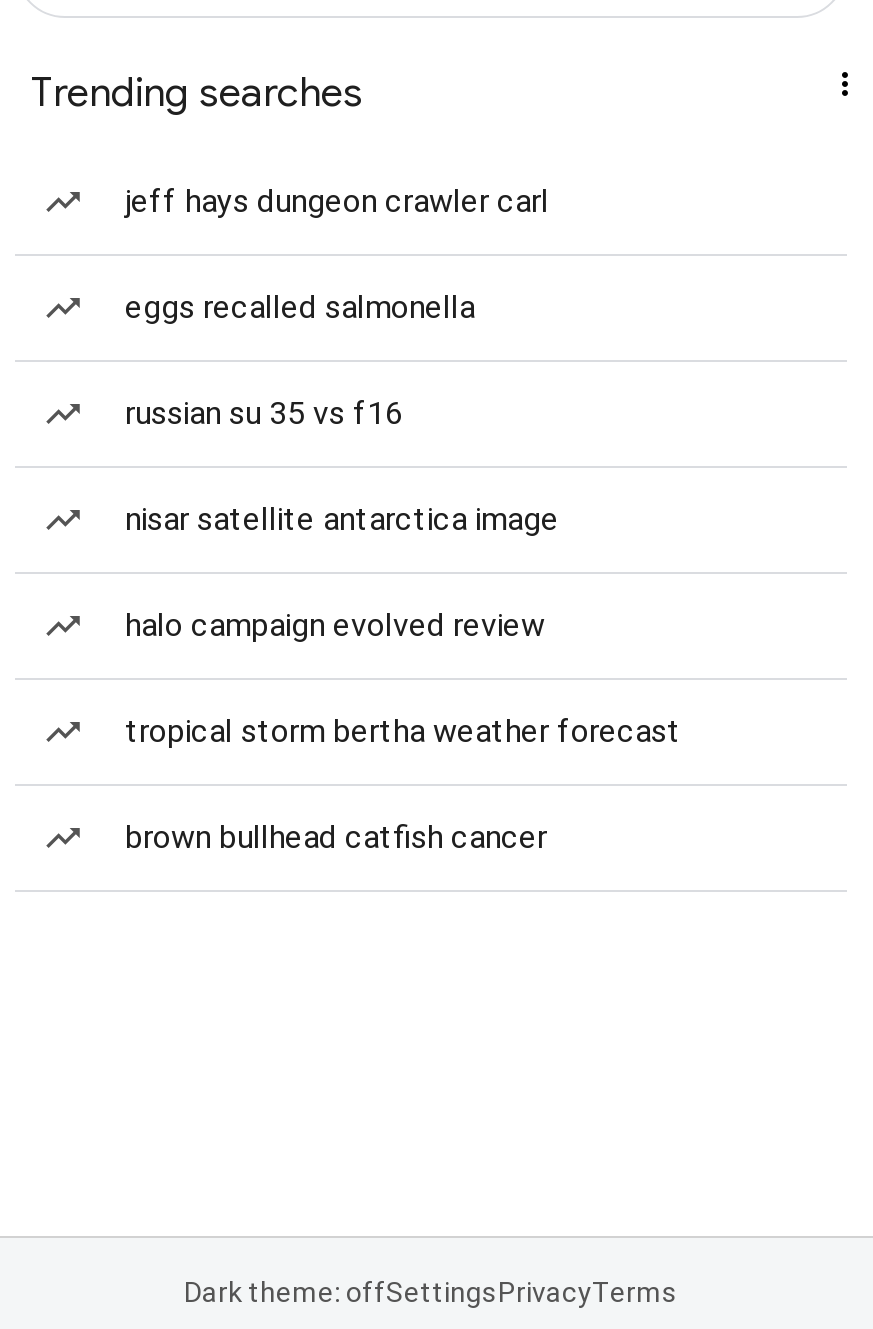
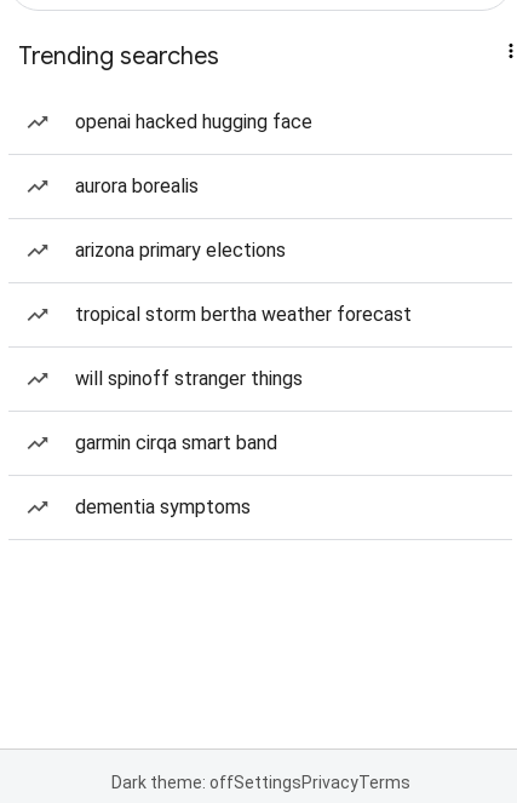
- jeff hays dungeon crawler carl
- eggs recalled salmonella
- russian su 35 vs f16
- nisar satellite antarctica image
- halo campaign evolved review
+ openai hacked hugging face
+ aurora borealis
+ arizona primary elections

moved up: tropical storm bertha weather forecast

- brown bullhead catfish cancer
+ will spinoff stranger things
+ garmin cirqa smart band
+ dementia symptoms
